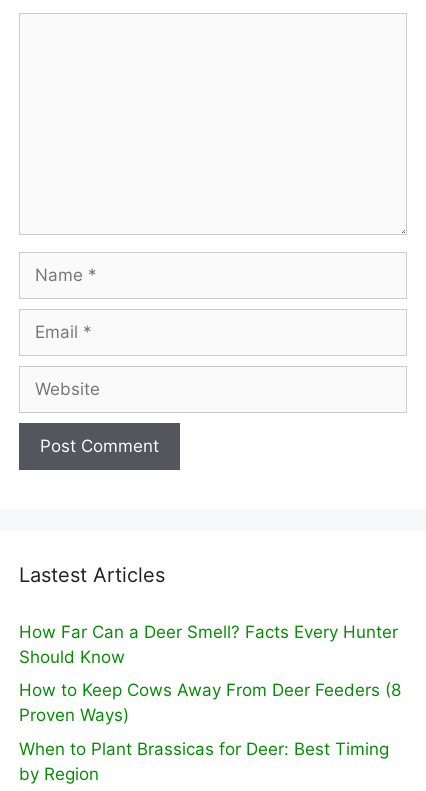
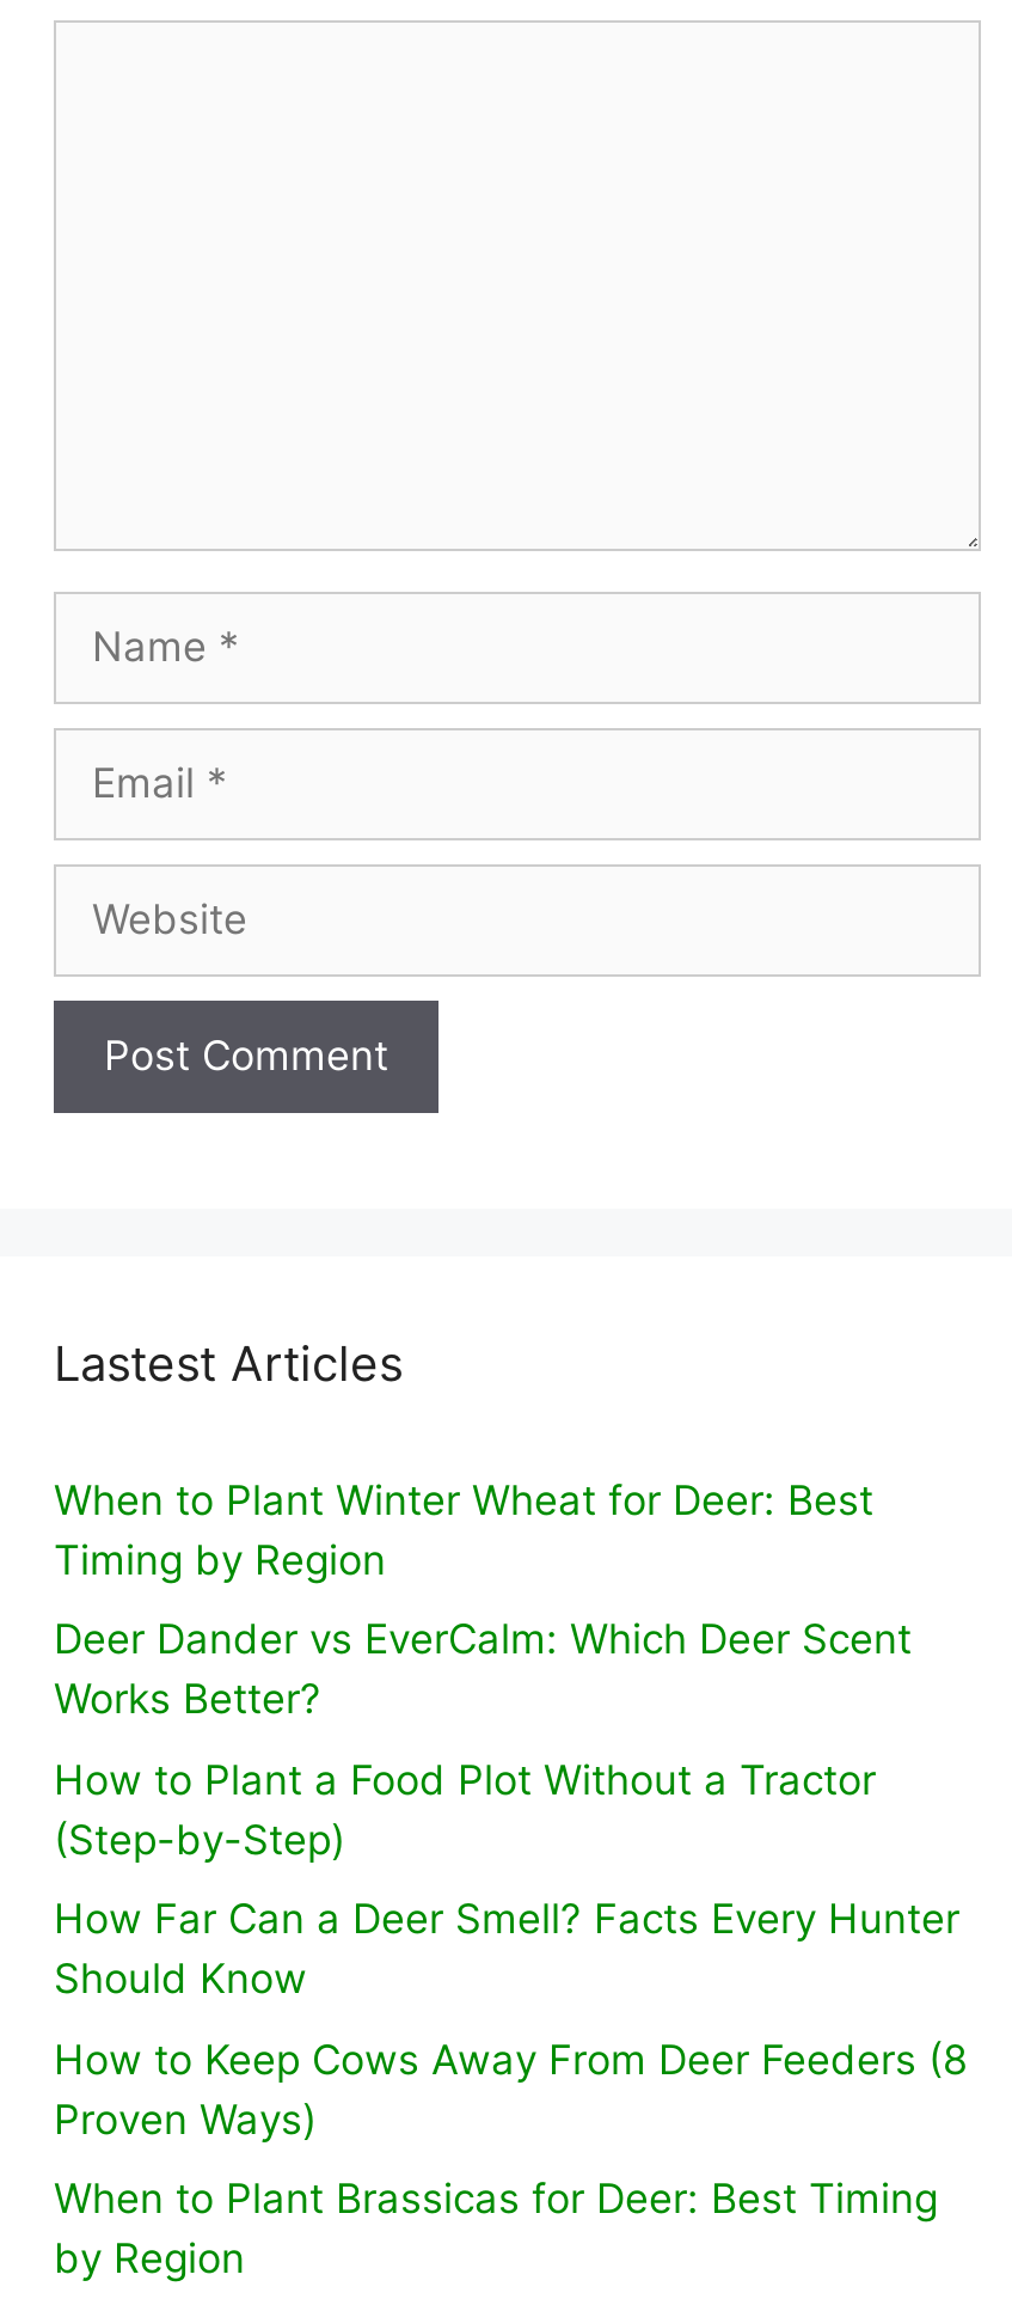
+ When to Plant Winter Wheat for Deer: Best
+ Timing by Region
+ Deer Dander vs EverCalm: Which Deer Scent
+ Works Better?
+ How to Plant a Food Plot Without a Tractor
+ (Step-by-Step)
